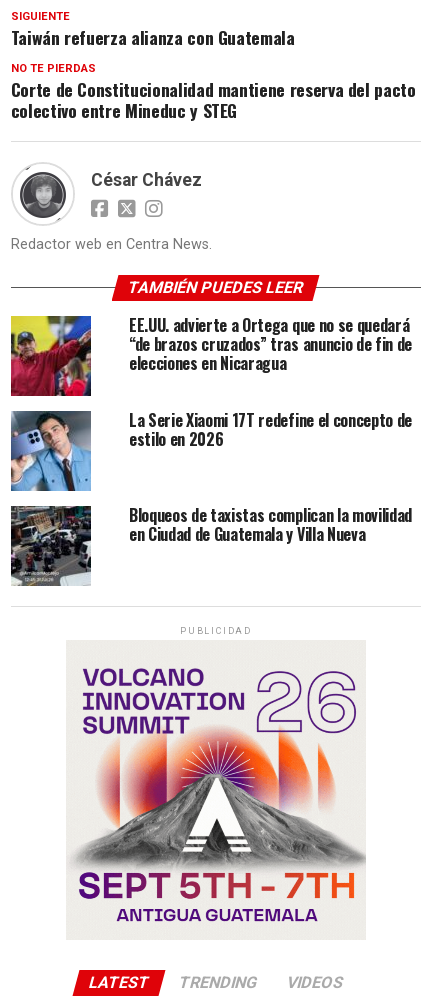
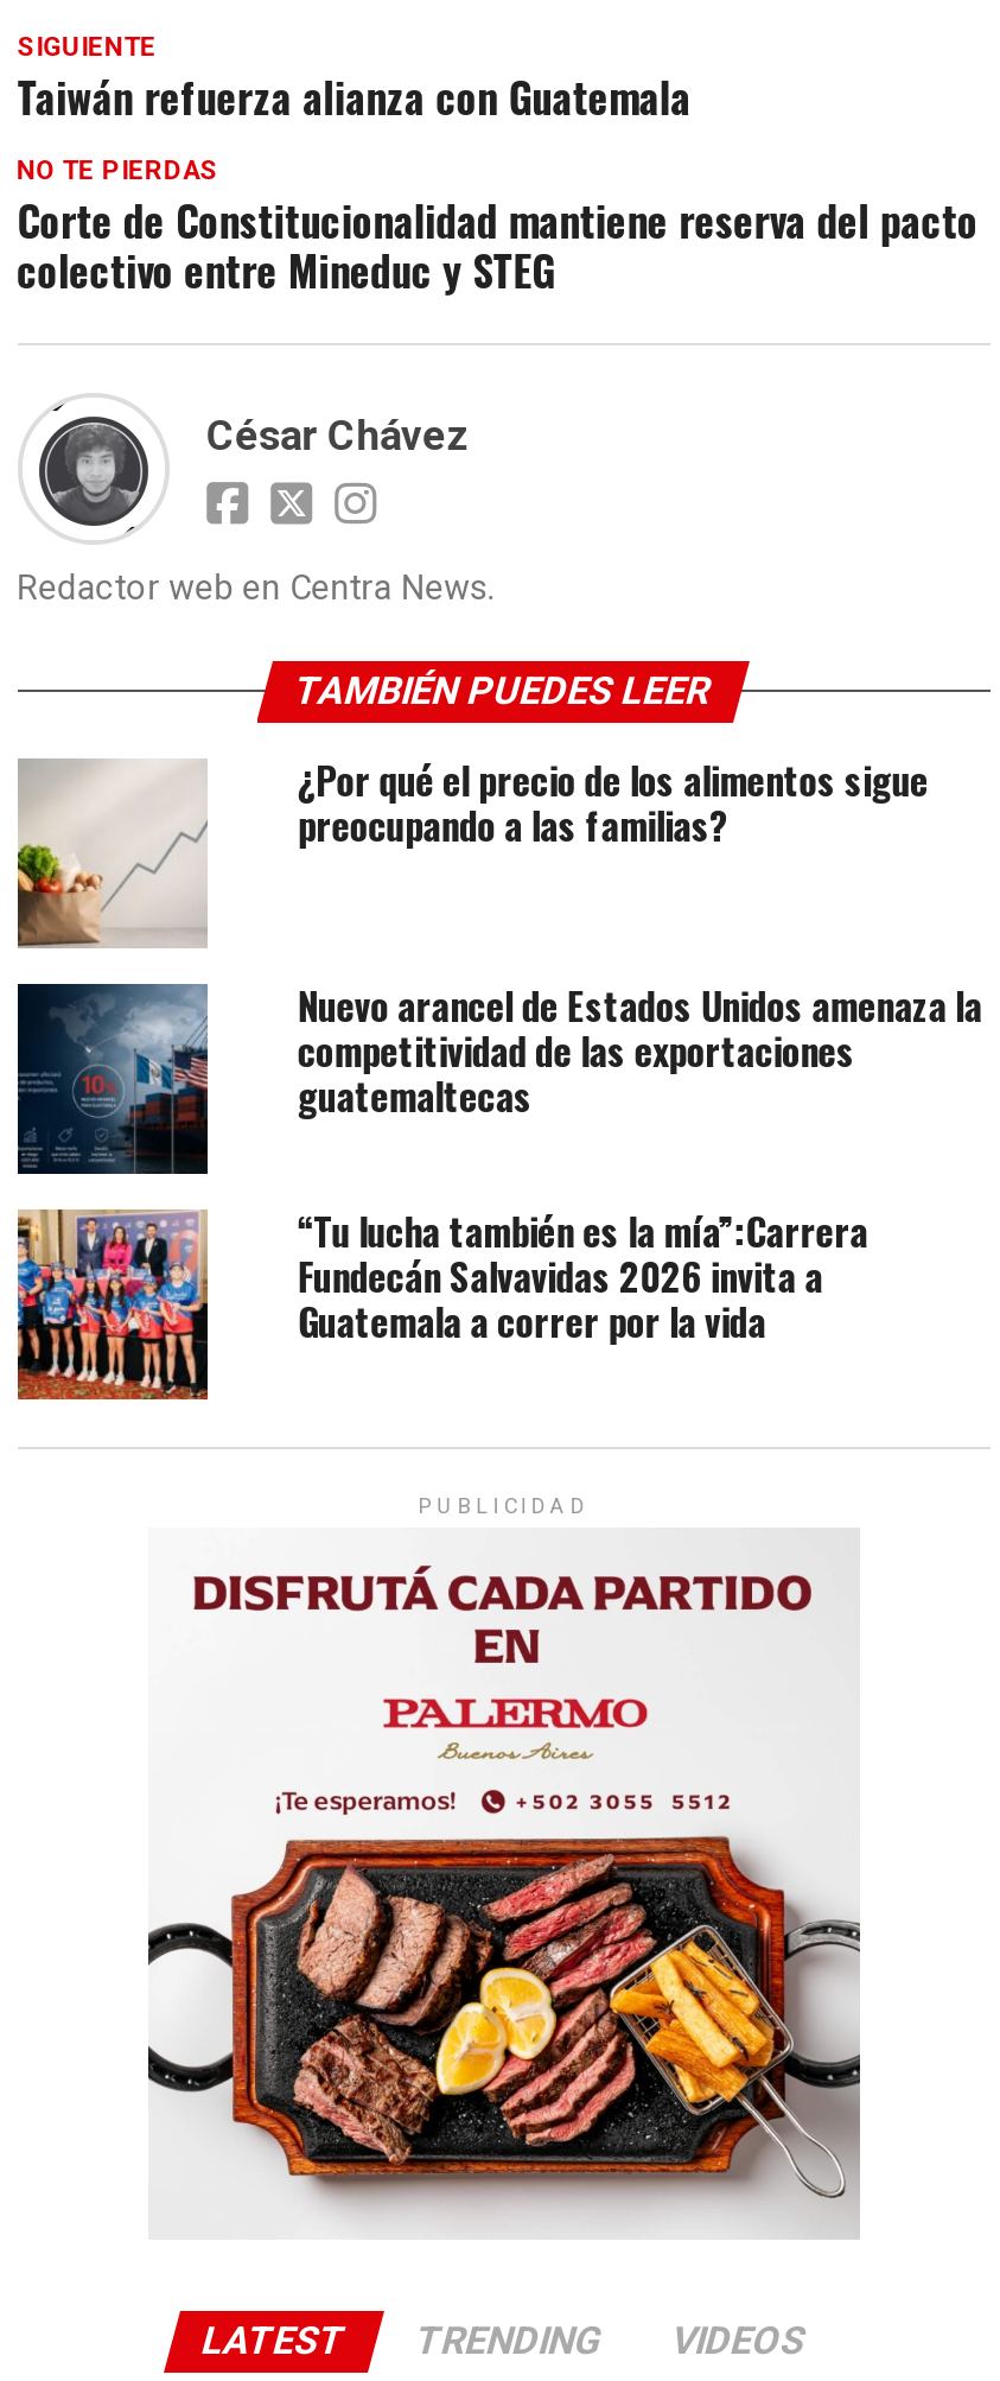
- [image]
- EE.UU. advierte a Ortega que no se quedará
- “de brazos cruzados” tras anuncio de fin de
- elecciones en Nicaragua
+ [image]
+ ¿Por qué el precio de los alimentos sigue
+ preocupando a las familias?

- [image]
- La Serie Xiaomi 17T redefine el concepto de
- estilo en 2026
+ [image]
+ Nuevo arancel de Estados Unidos amenaza la
+ competitividad de las exportaciones
+ guatemaltecas

- [image]
- Bloqueos de taxistas complican la movilidad
- en Ciudad de Guatemala y Villa Nueva
+ [image]
+ “Tu lucha también es la mía”:Carrera
+ Fundecán Salvavidas 2026 invita a
+ Guatemala a correr por la vida

- [image]
+ [image]
